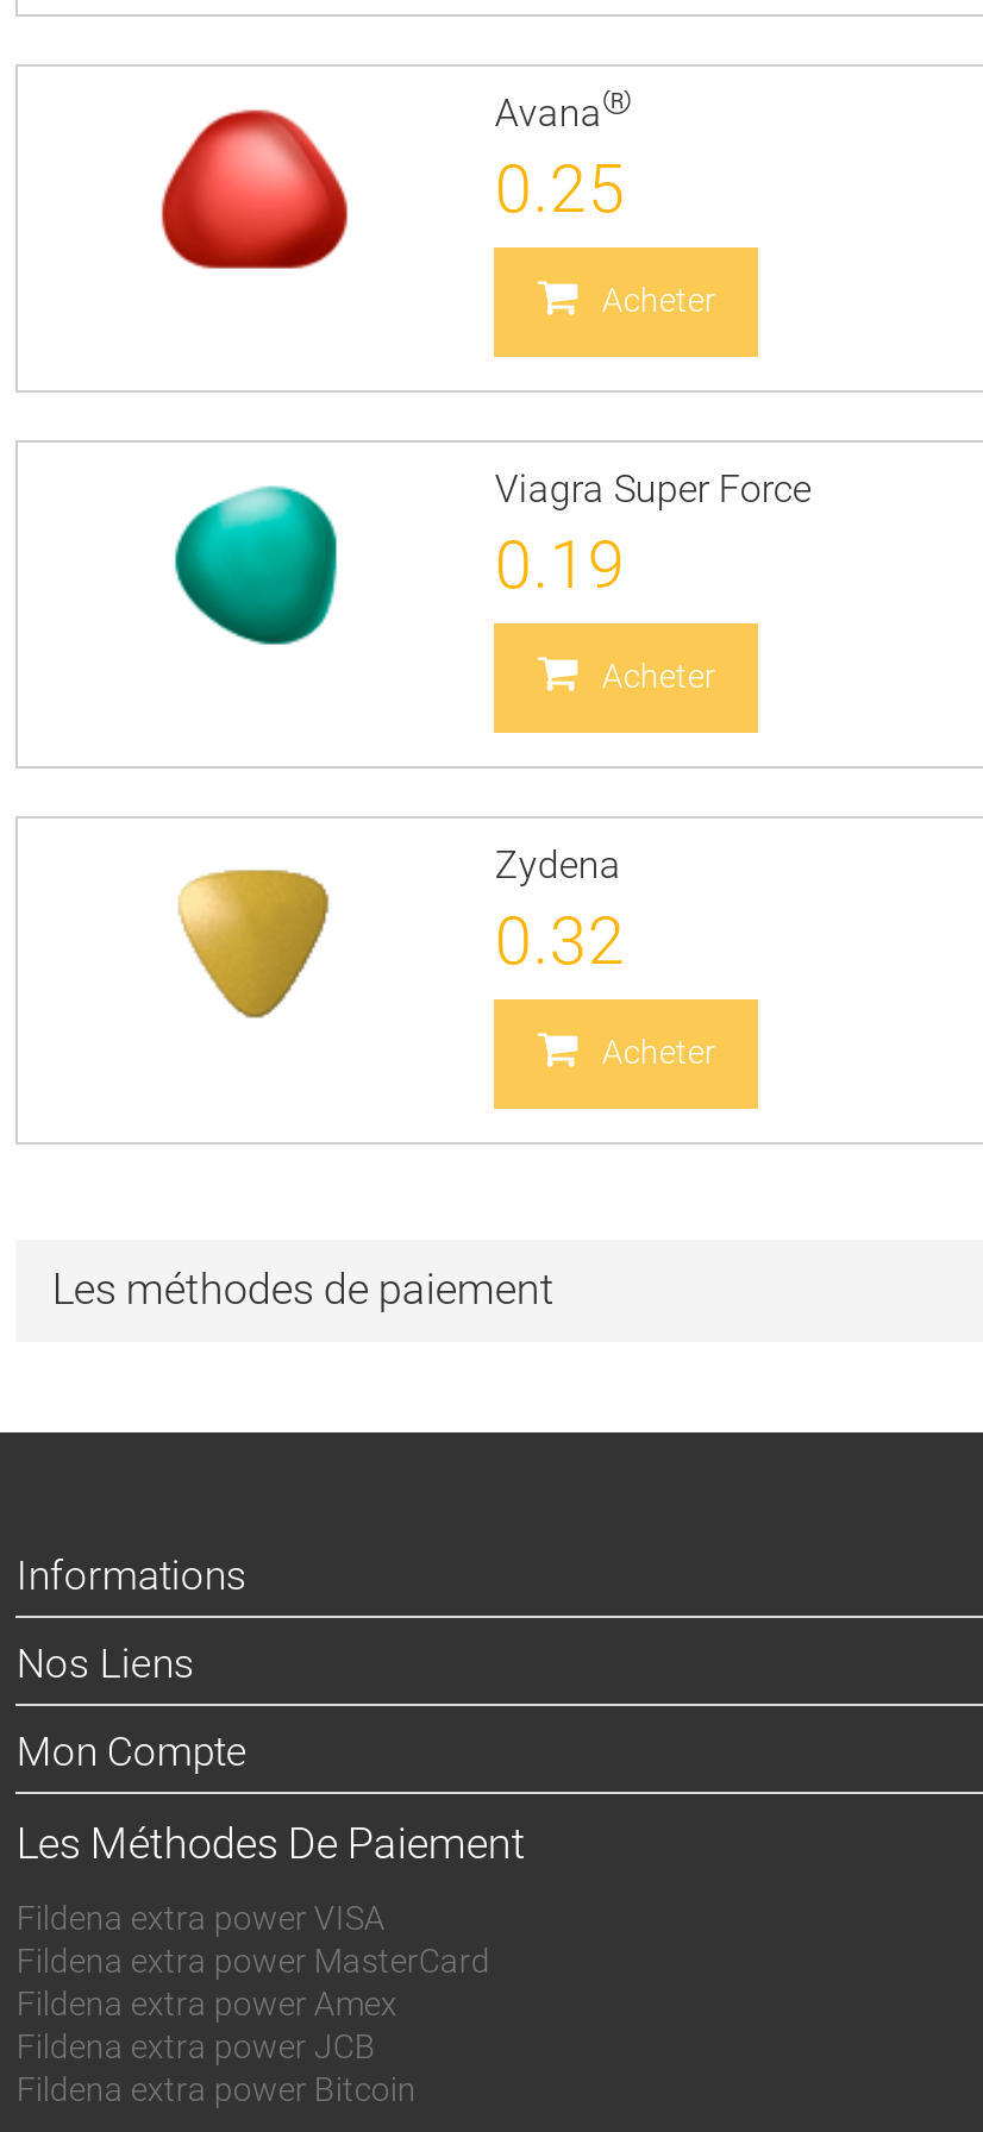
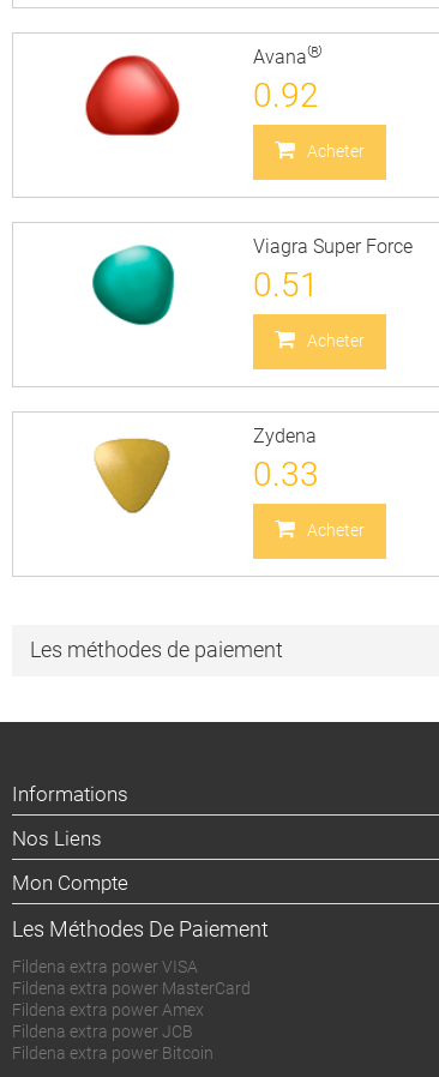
- 0.25
+ 0.92

- 0.19
+ 0.51

- 0.32
+ 0.33
